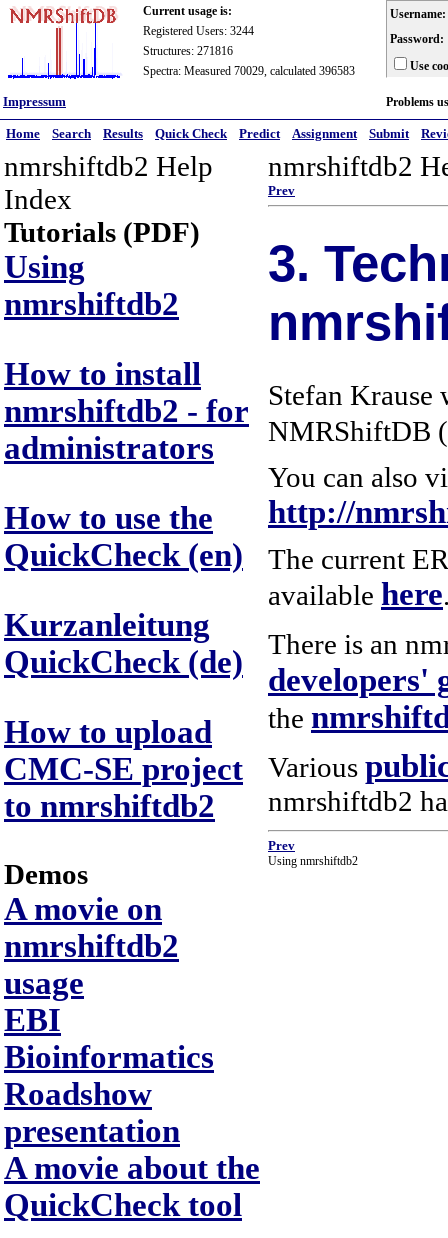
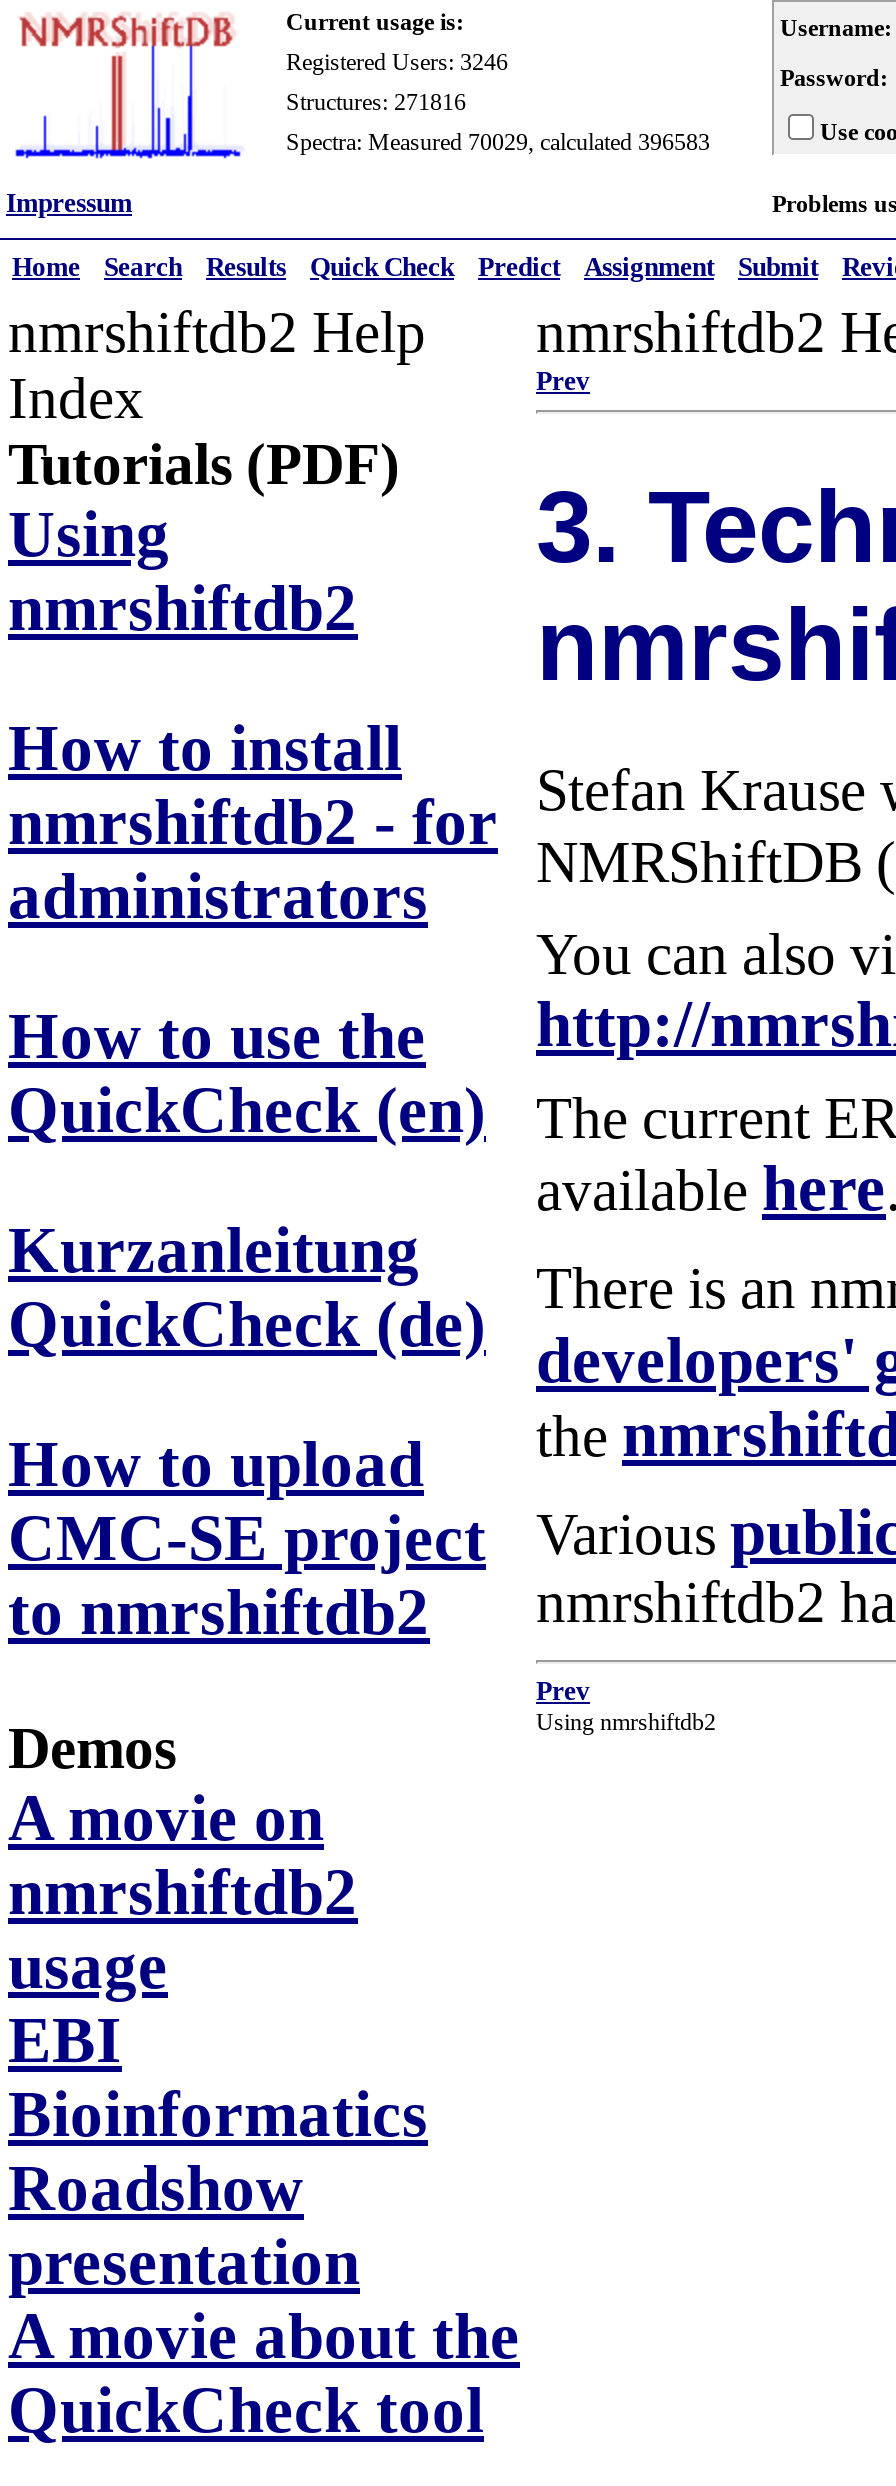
- Registered Users: 3244
+ Registered Users: 3246
